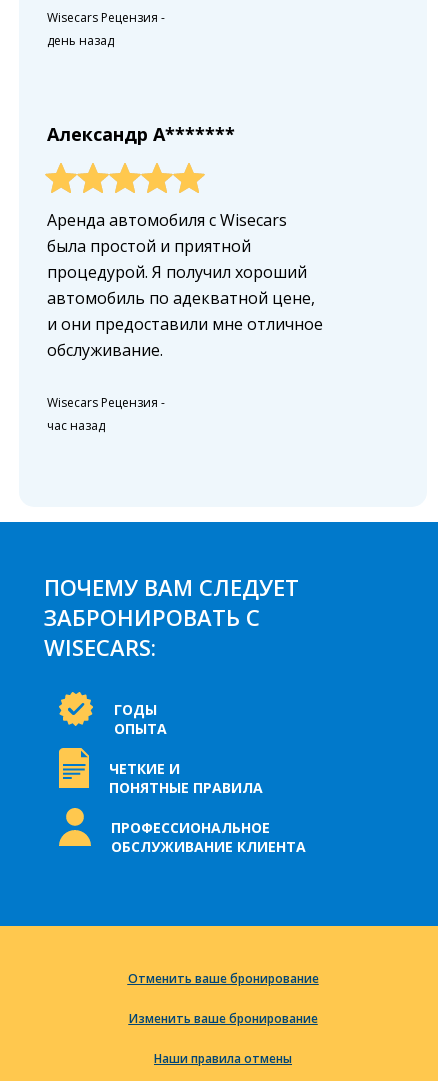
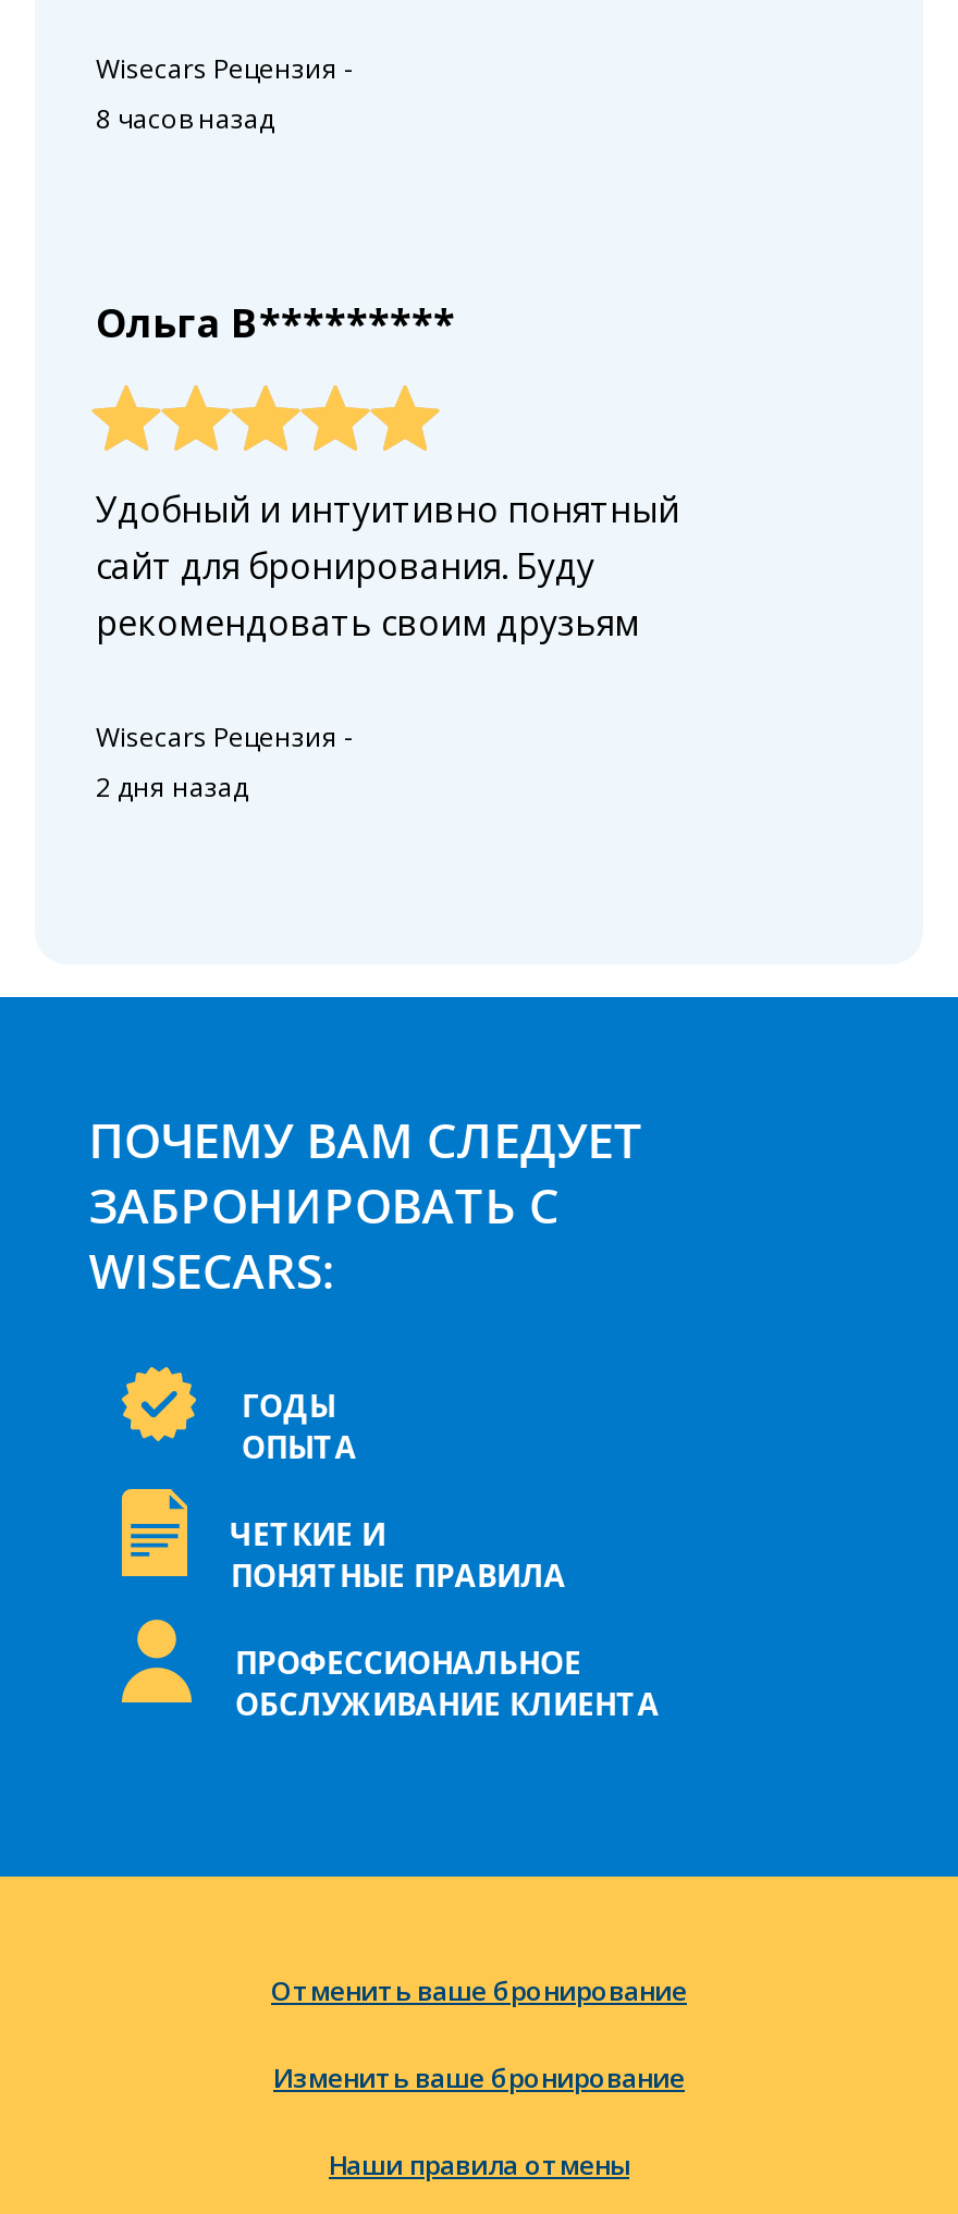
- день назад
+ 8 часов назад

- Александр A*******
+ Ольга B*********

- Аренда автомобиля с Wisecars
- была простой и приятной
- процедурой. Я получил хороший
- автомобиль по адекватной цене,
- и они предоставили мне отличное
- обслуживание.
+ Удобный и интуитивно понятный
+ сайт для бронирования. Буду
+ рекомендовать своим друзьям

- час назад
+ 2 дня назад
